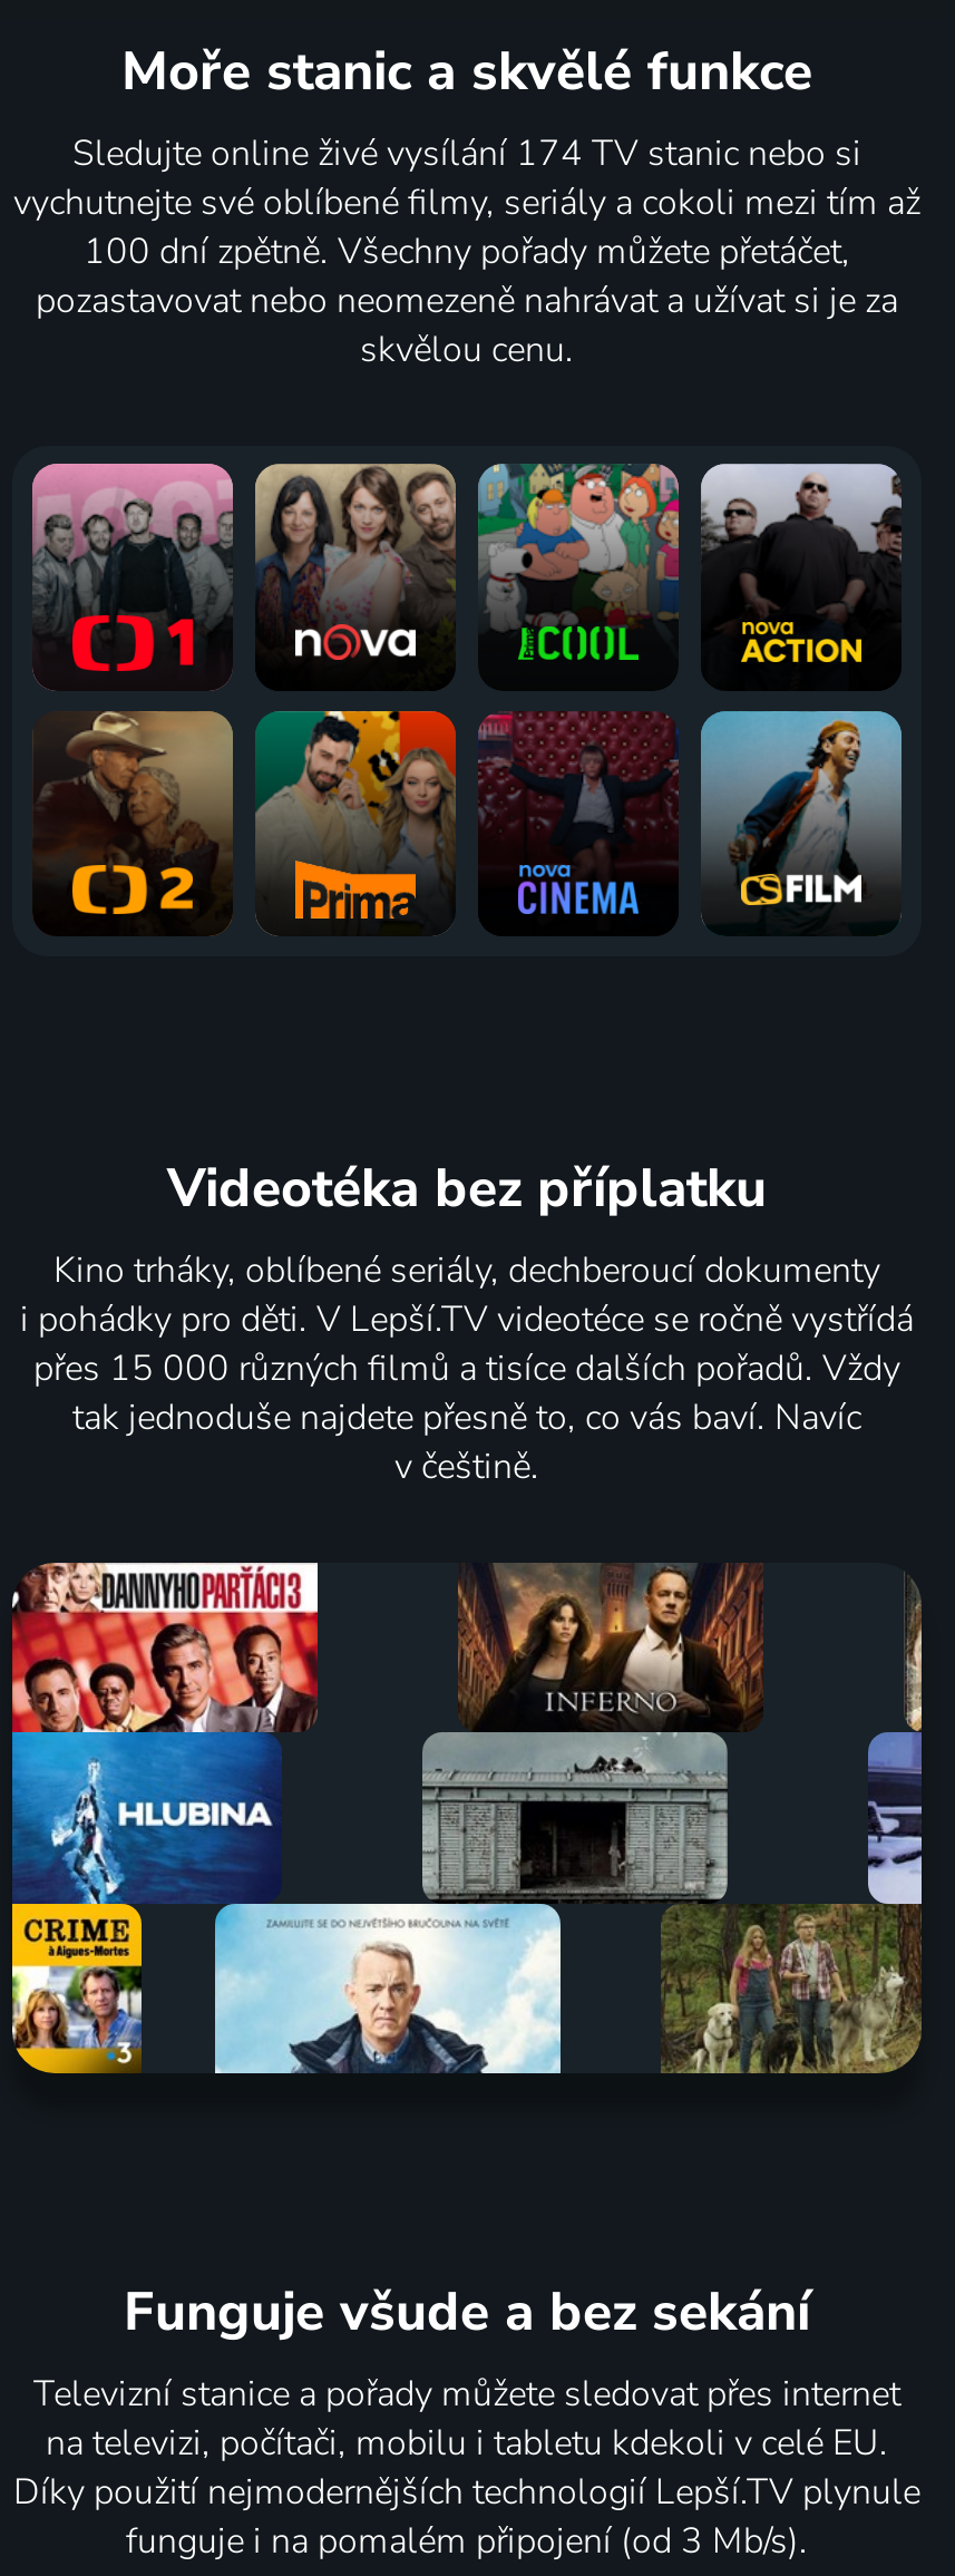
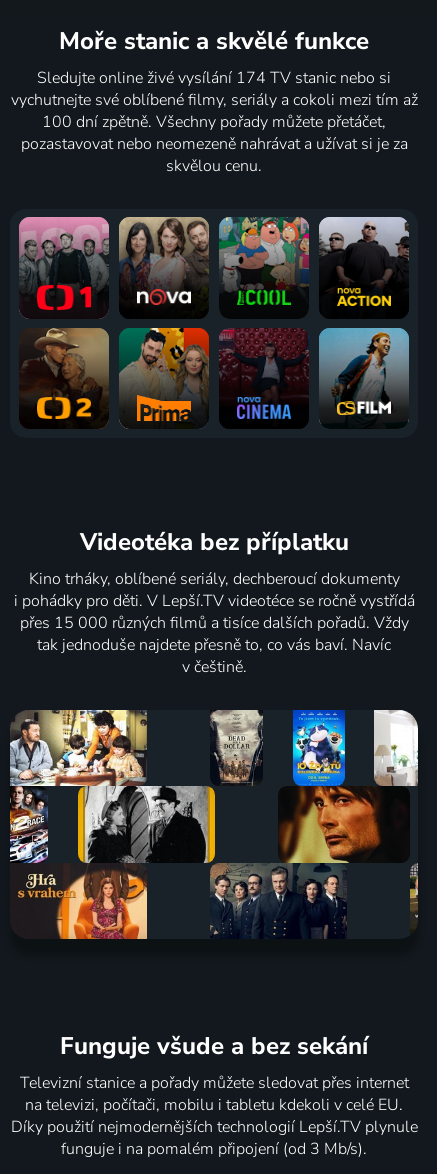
- [image]
+ [image]
